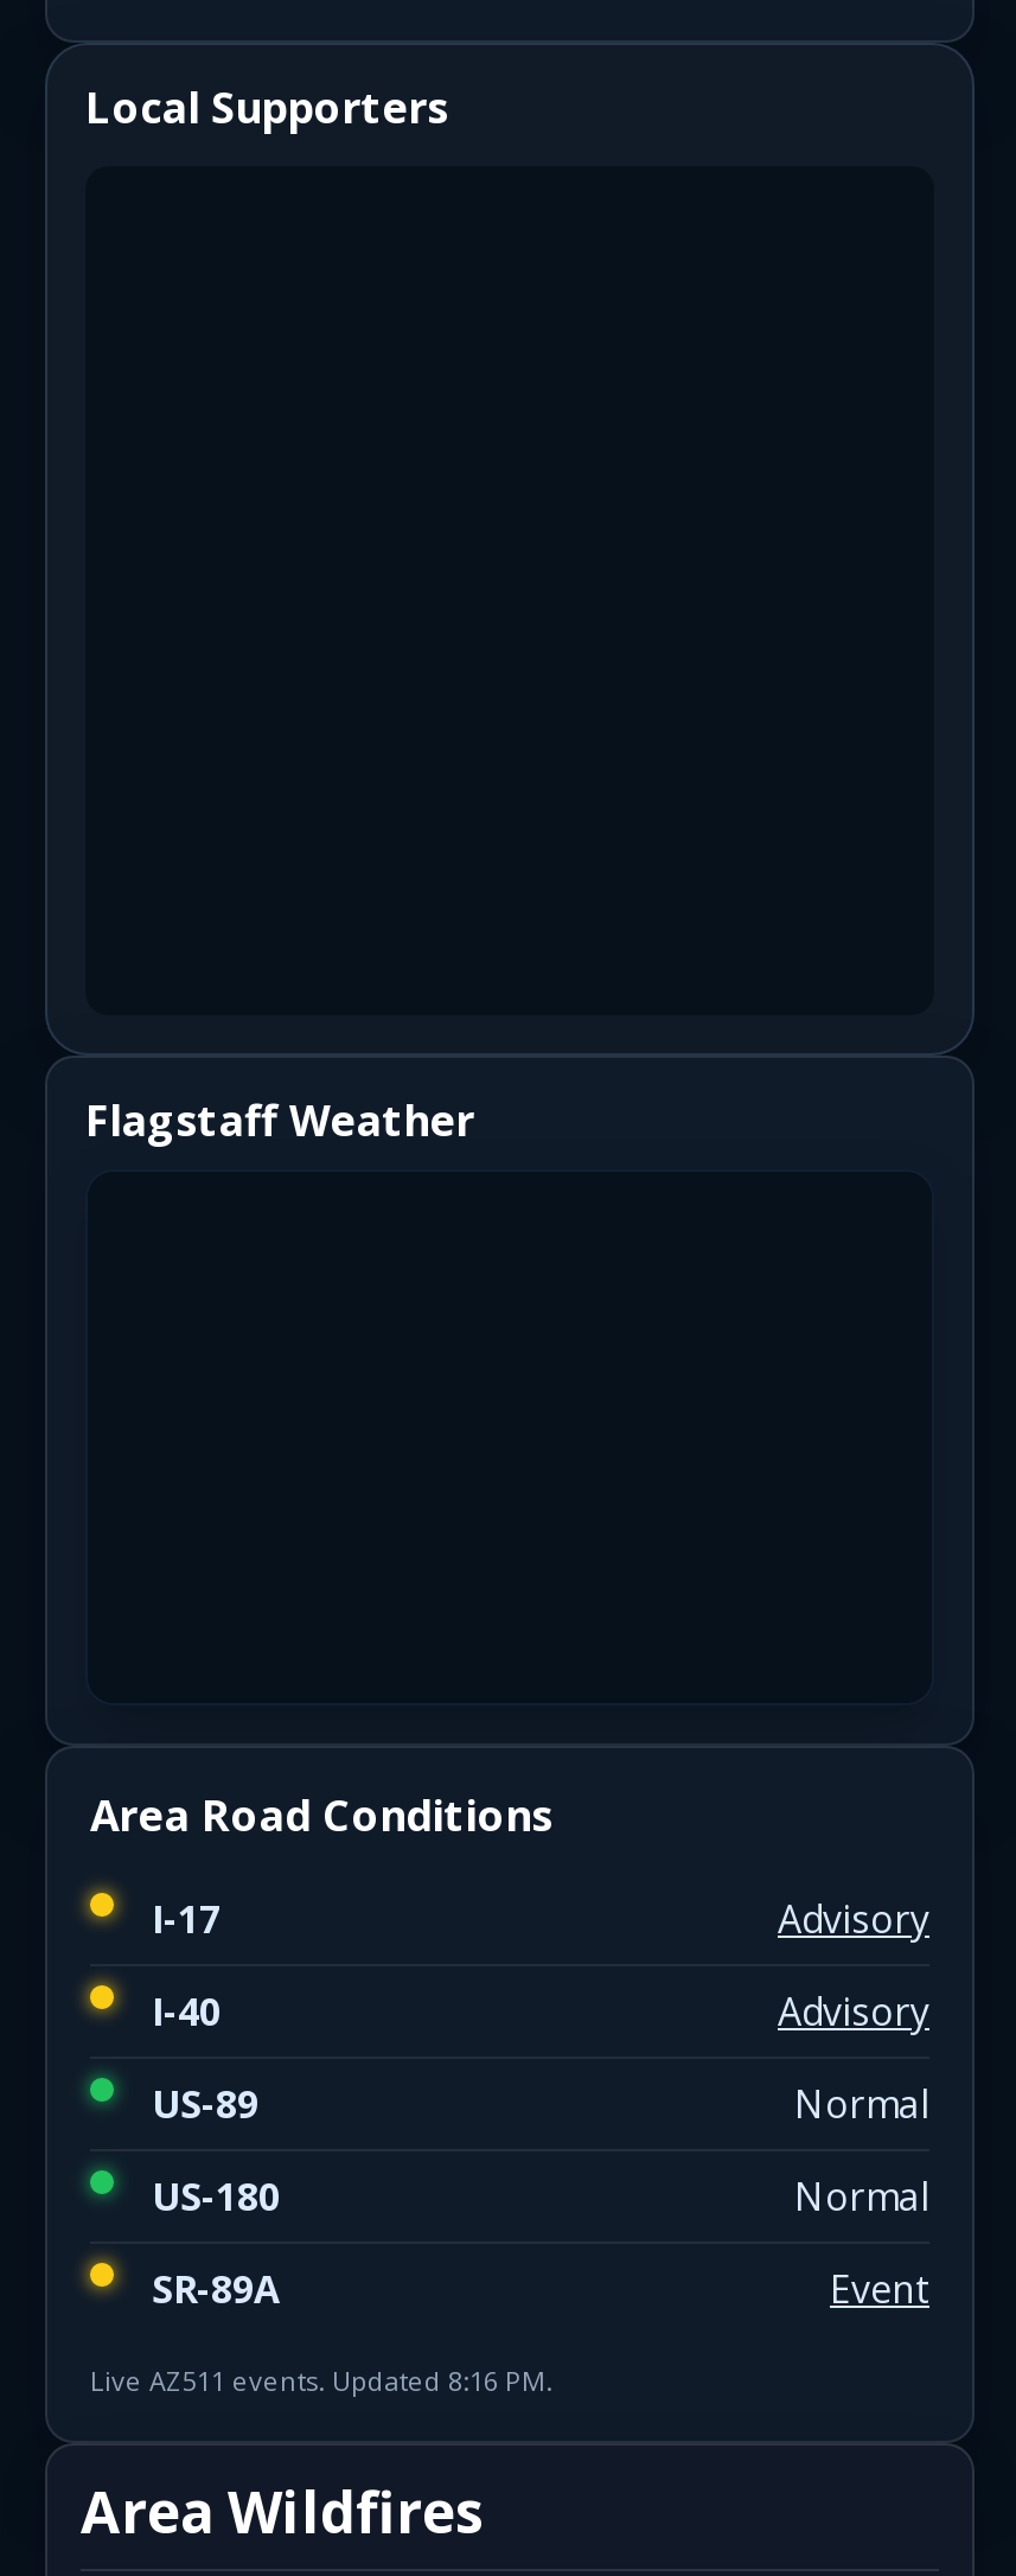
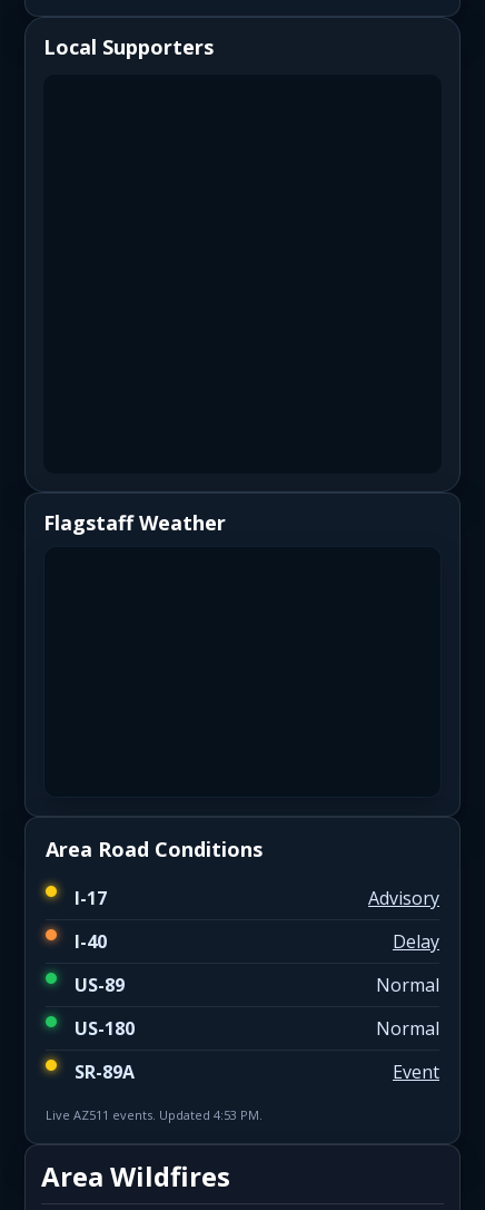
- Advisory
+ Delay

- Live AZ511 events. Updated 8:16 PM.
+ Live AZ511 events. Updated 4:53 PM.
